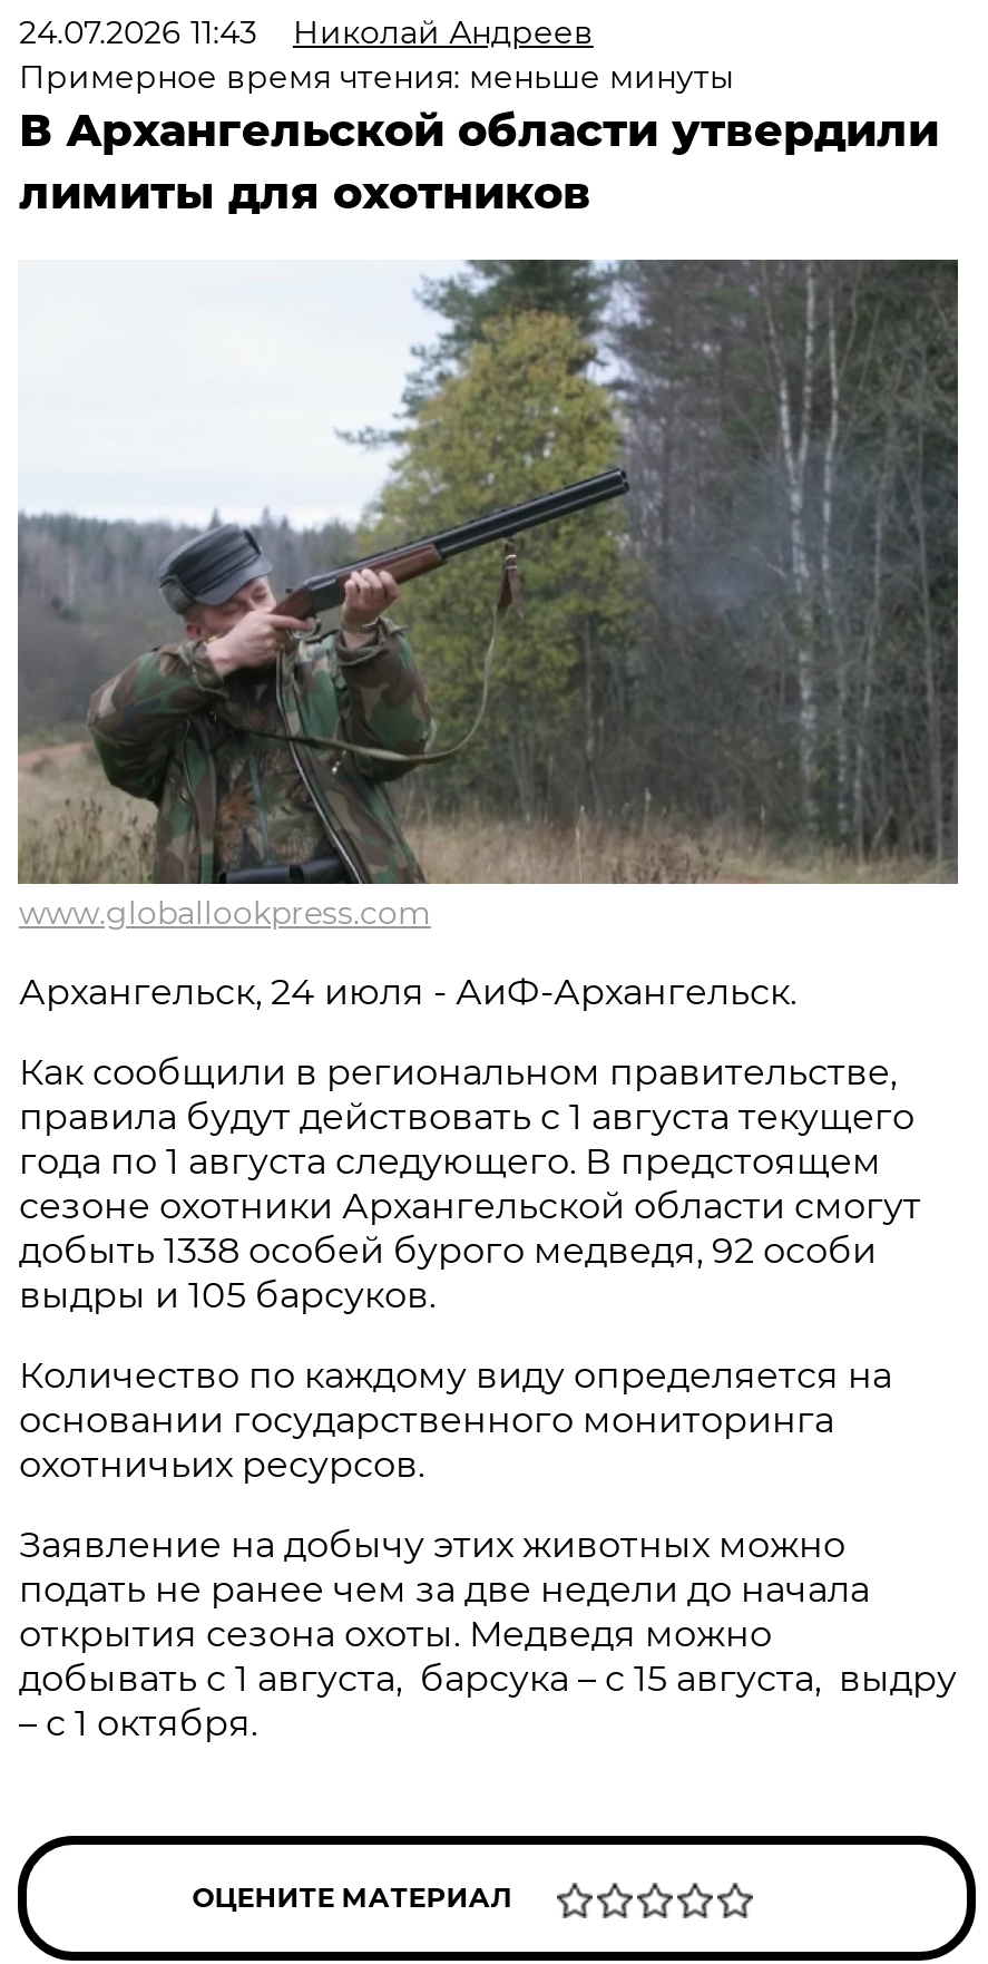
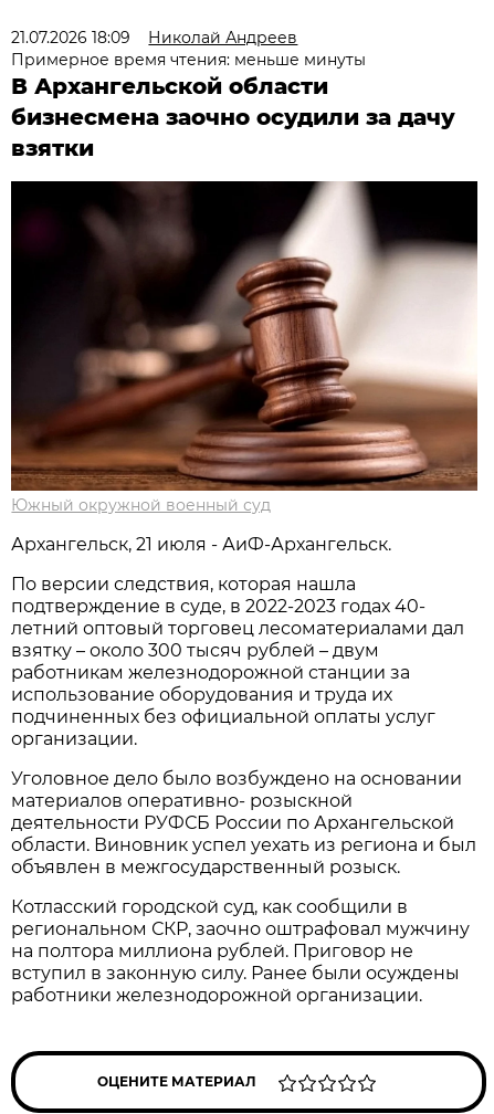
- 24.07.2026 11:43 Николай Андреев
+ 21.07.2026 18:09 Николай Андреев

- В Архангельской области утвердили
- лимиты для охотников
+ В Архангельской области
+ бизнесмена заочно осудили за дачу
+ взятки

- [image]
- www.globallookpress.com
+ [image]
+ Южный окружной военный суд

- Архангельск, 24 июля - АиФ-Архангельск.
+ Архангельск, 21 июля - АиФ-Архангельск.

- Как сообщили в региональном правительстве,
- правила будут действовать с 1 августа текущего
- года по 1 августа следующего. В предстоящем
- сезоне охотники Архангельской области смогут
- добыть 1338 особей бурого медведя, 92 особи
- выдры и 105 барсуков.
+ По версии следствия, которая нашла
+ подтверждение в суде, в 2022-2023 годах 40-
+ летний оптовый торговец лесоматериалами дал
+ взятку – около 300 тысяч рублей – двум
+ работникам железнодорожной станции за
+ использование оборудования и труда их
+ подчиненных без официальной оплаты услуг
+ организации.

- Количество по каждому виду определяется на
- основании государственного мониторинга
- охотничьих ресурсов.
+ Уголовное дело было возбуждено на основании
+ материалов оперативно- розыскной
+ деятельности РУФСБ России по Архангельской
+ области. Виновник успел уехать из региона и был
+ объявлен в межгосударственный розыск.

- Заявление на добычу этих животных можно
- подать не ранее чем за две недели до начала
- открытия сезона охоты. Медведя можно
- добывать с 1 августа, барсука – с 15 августа, выдру
- – с 1 октября.
+ Котласский городской суд, как сообщили в
+ региональном СКР, заочно оштрафовал мужчину
+ на полтора миллиона рублей. Приговор не
+ вступил в законную силу. Ранее были осуждены
+ работники железнодорожной организации.
